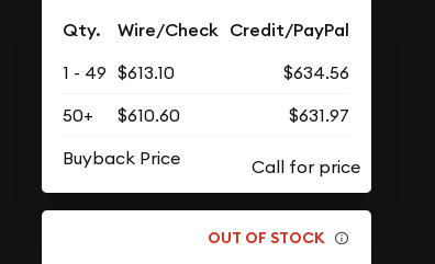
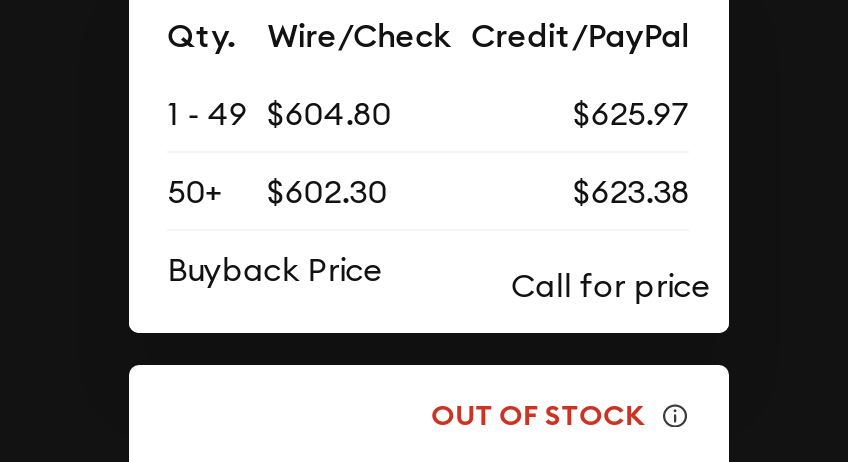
- 1 - 49 $613.10
+ 1 - 49 $604.80

- $634.56
+ $625.97

- 50+ $610.60
+ 50+ $602.30

- $631.97
+ $623.38
